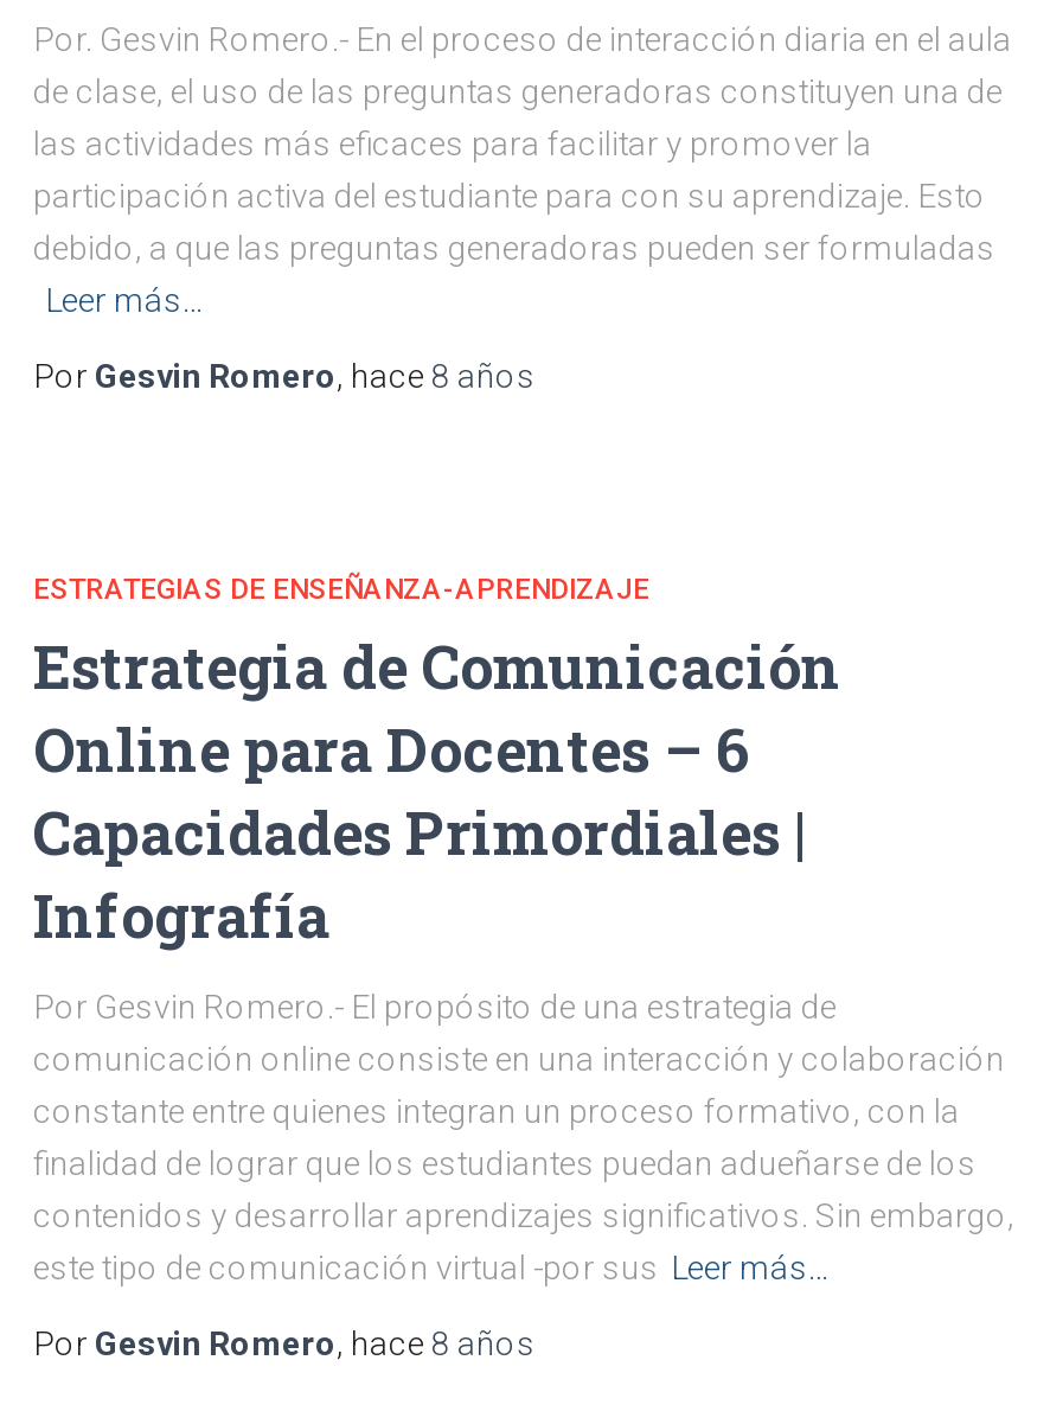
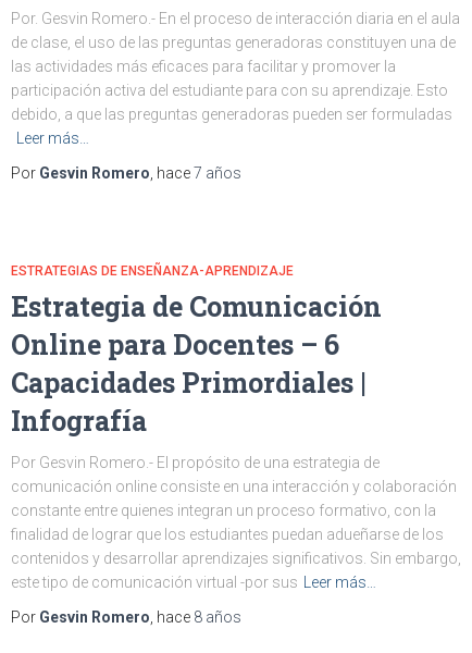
- Por Gesvin Romero, hace 8 años
+ Por Gesvin Romero, hace 7 años
